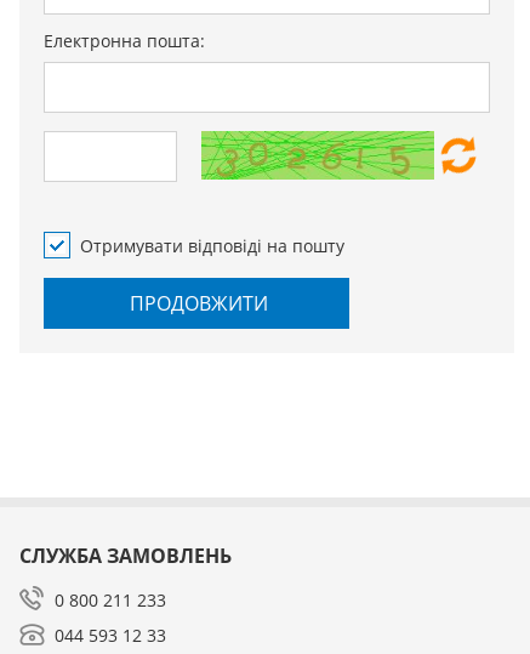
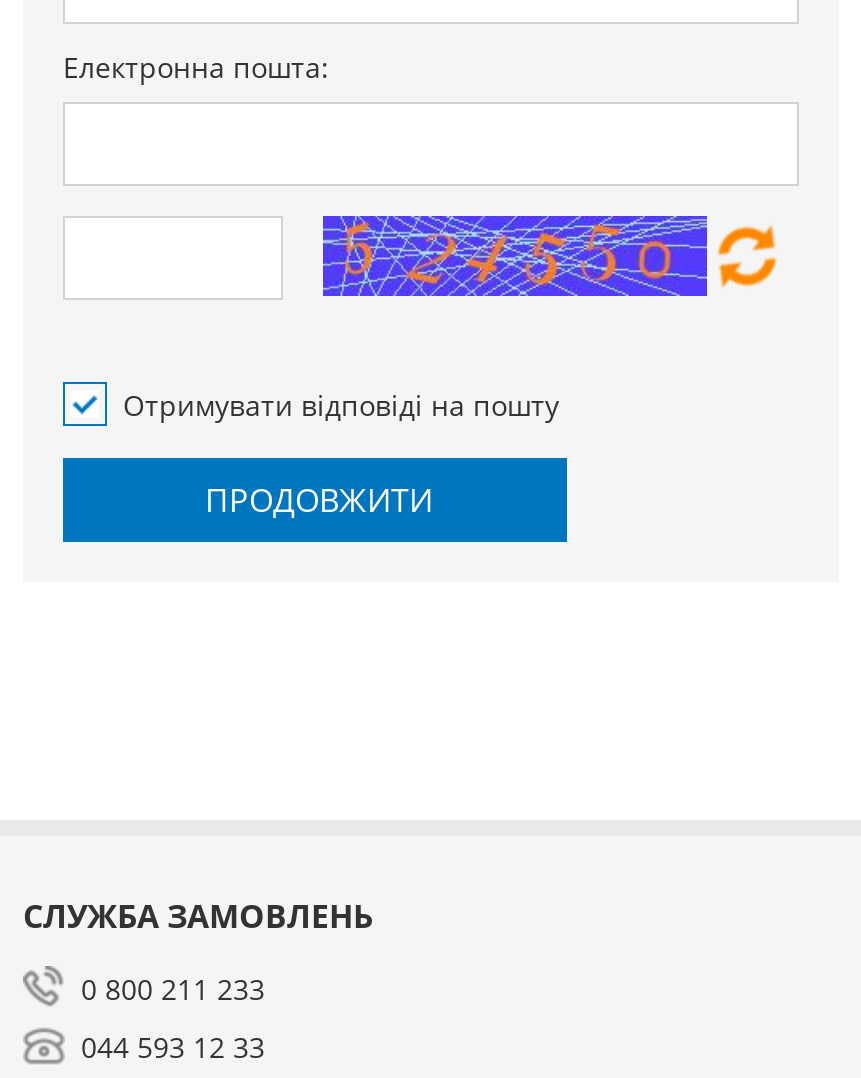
- [image]
+ [image]
